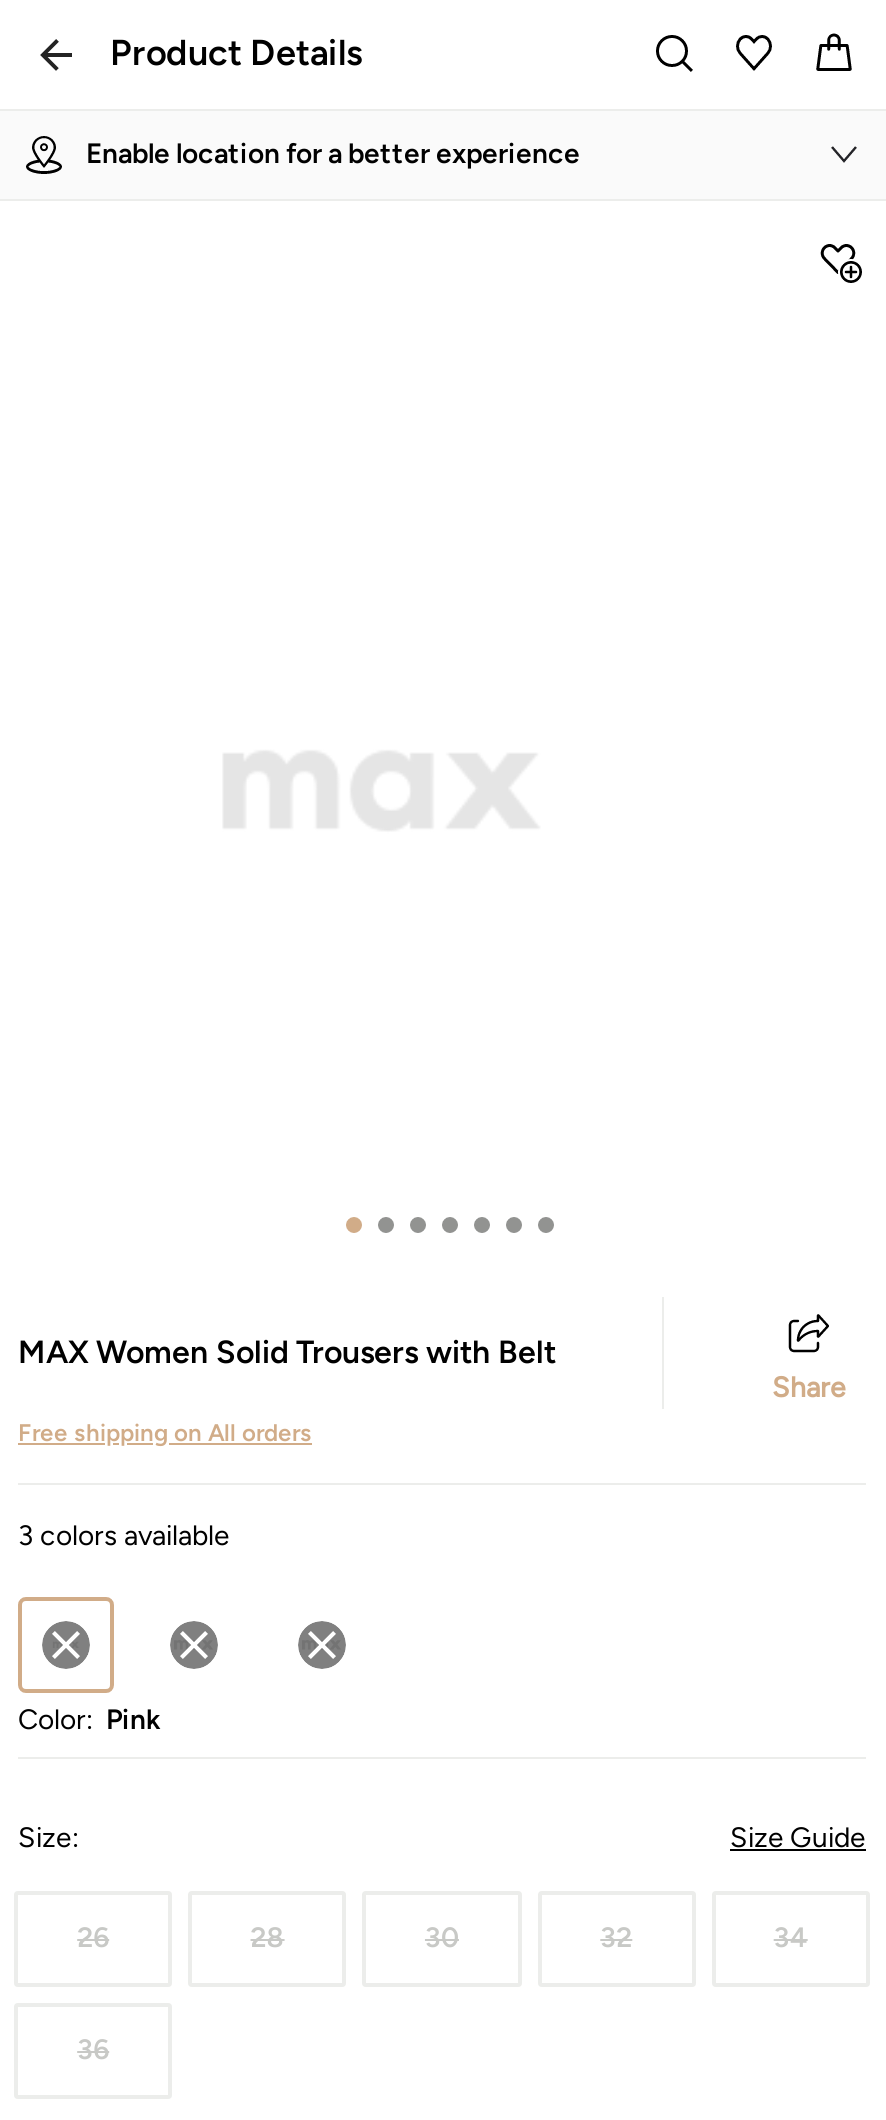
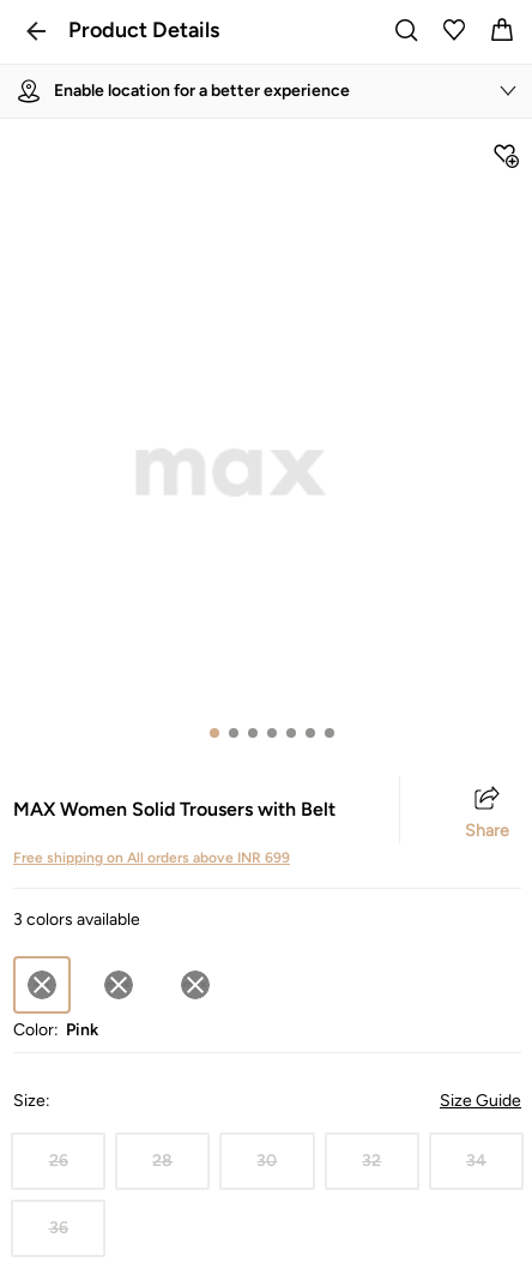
- Free shipping on All orders
+ Free shipping on All orders above INR 699
